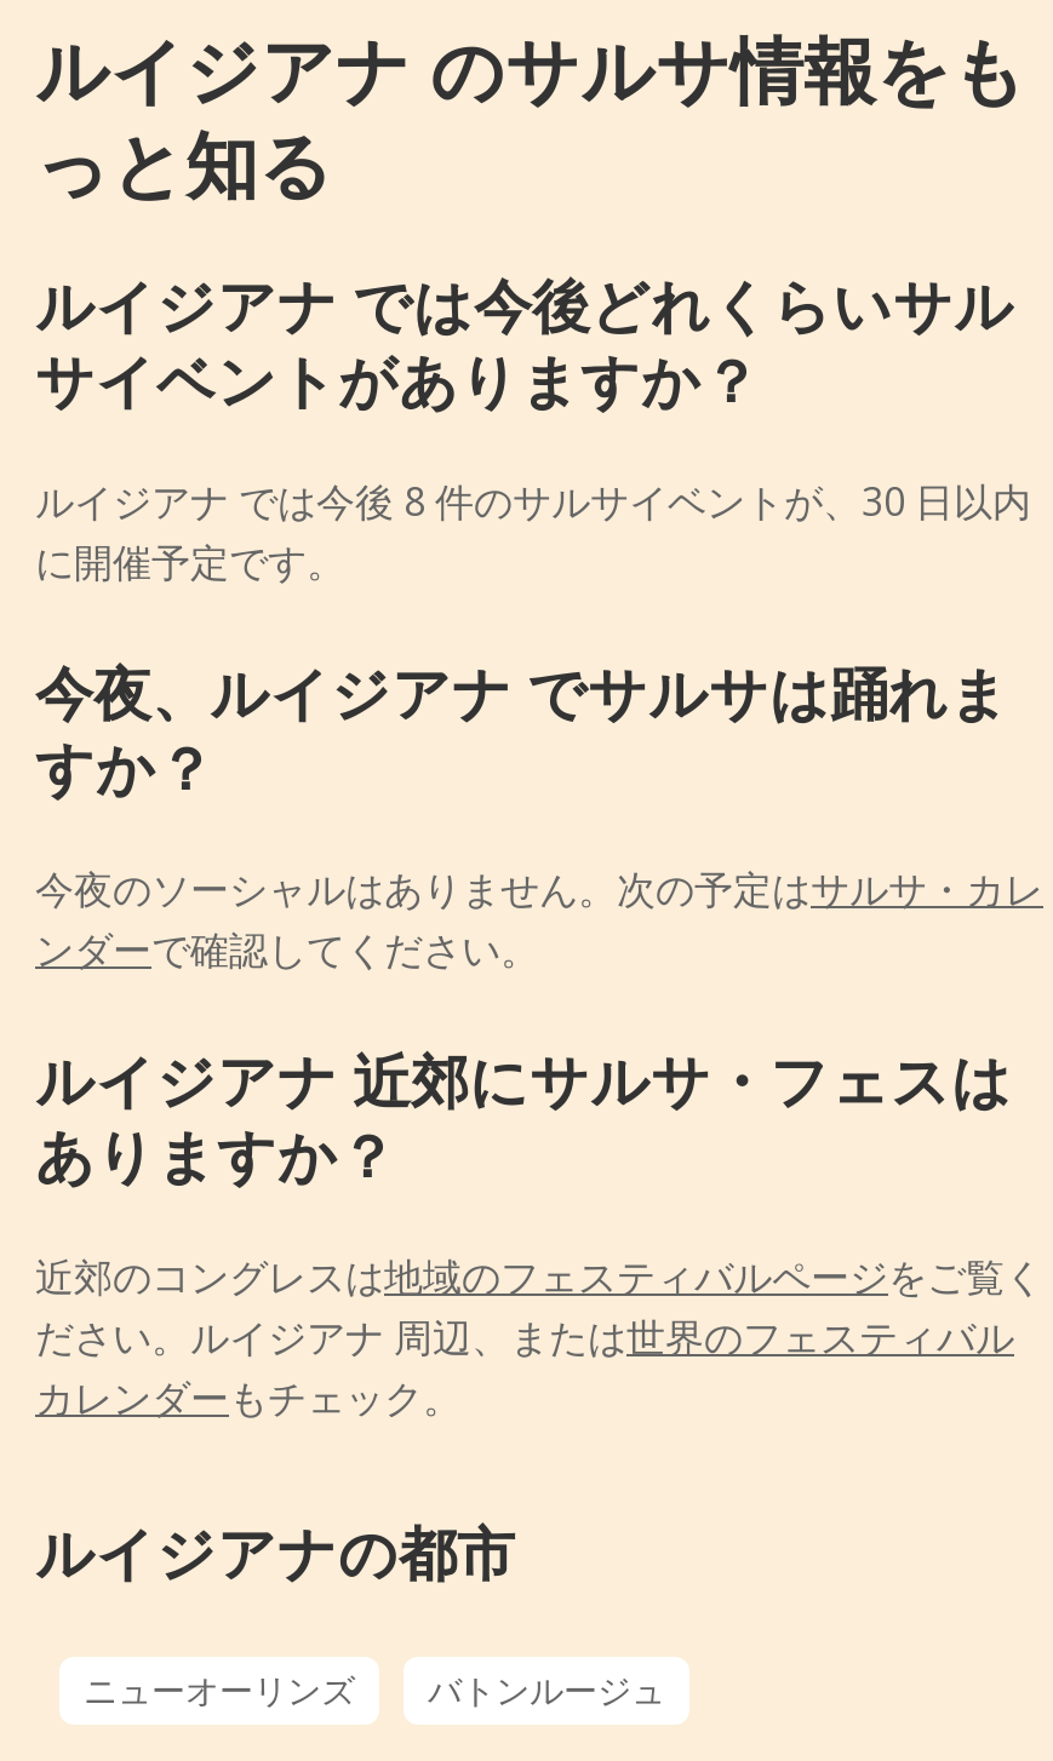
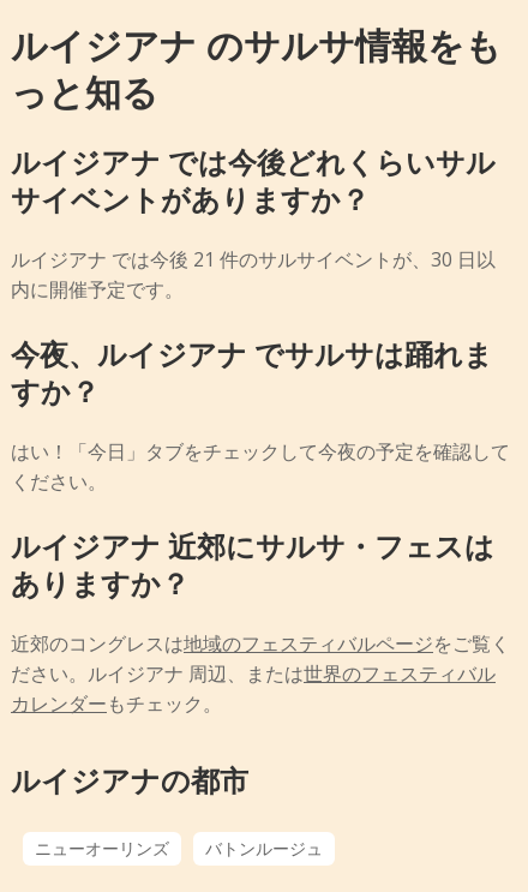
- ルイジアナ では今後 8 件のサルサイベントが、30 日以内
- に開催予定です。
+ ルイジアナ では今後 21 件のサルサイベントが、30 日以
+ 内に開催予定です。

- 今夜のソーシャルはありません。次の予定はサルサ・カレ
- ンダーで確認してください。
+ はい！「今日」タブをチェックして今夜の予定を確認して
+ ください。
